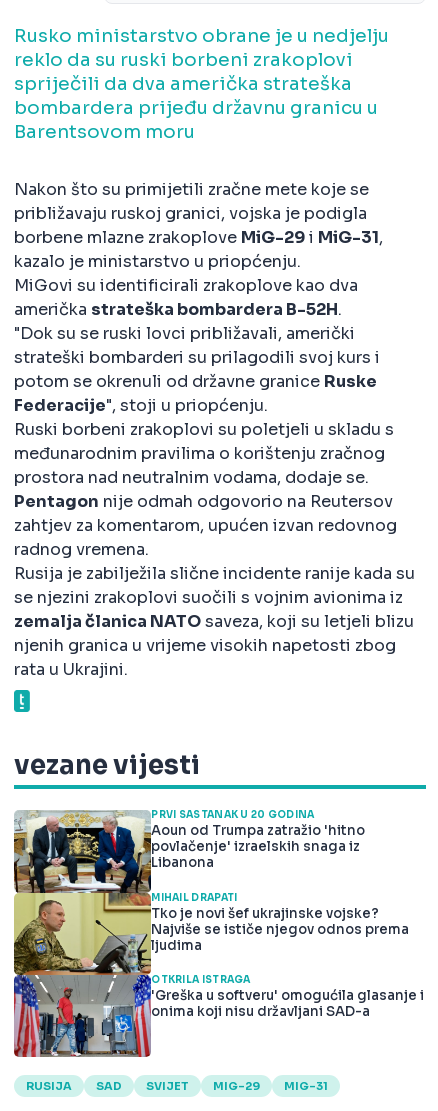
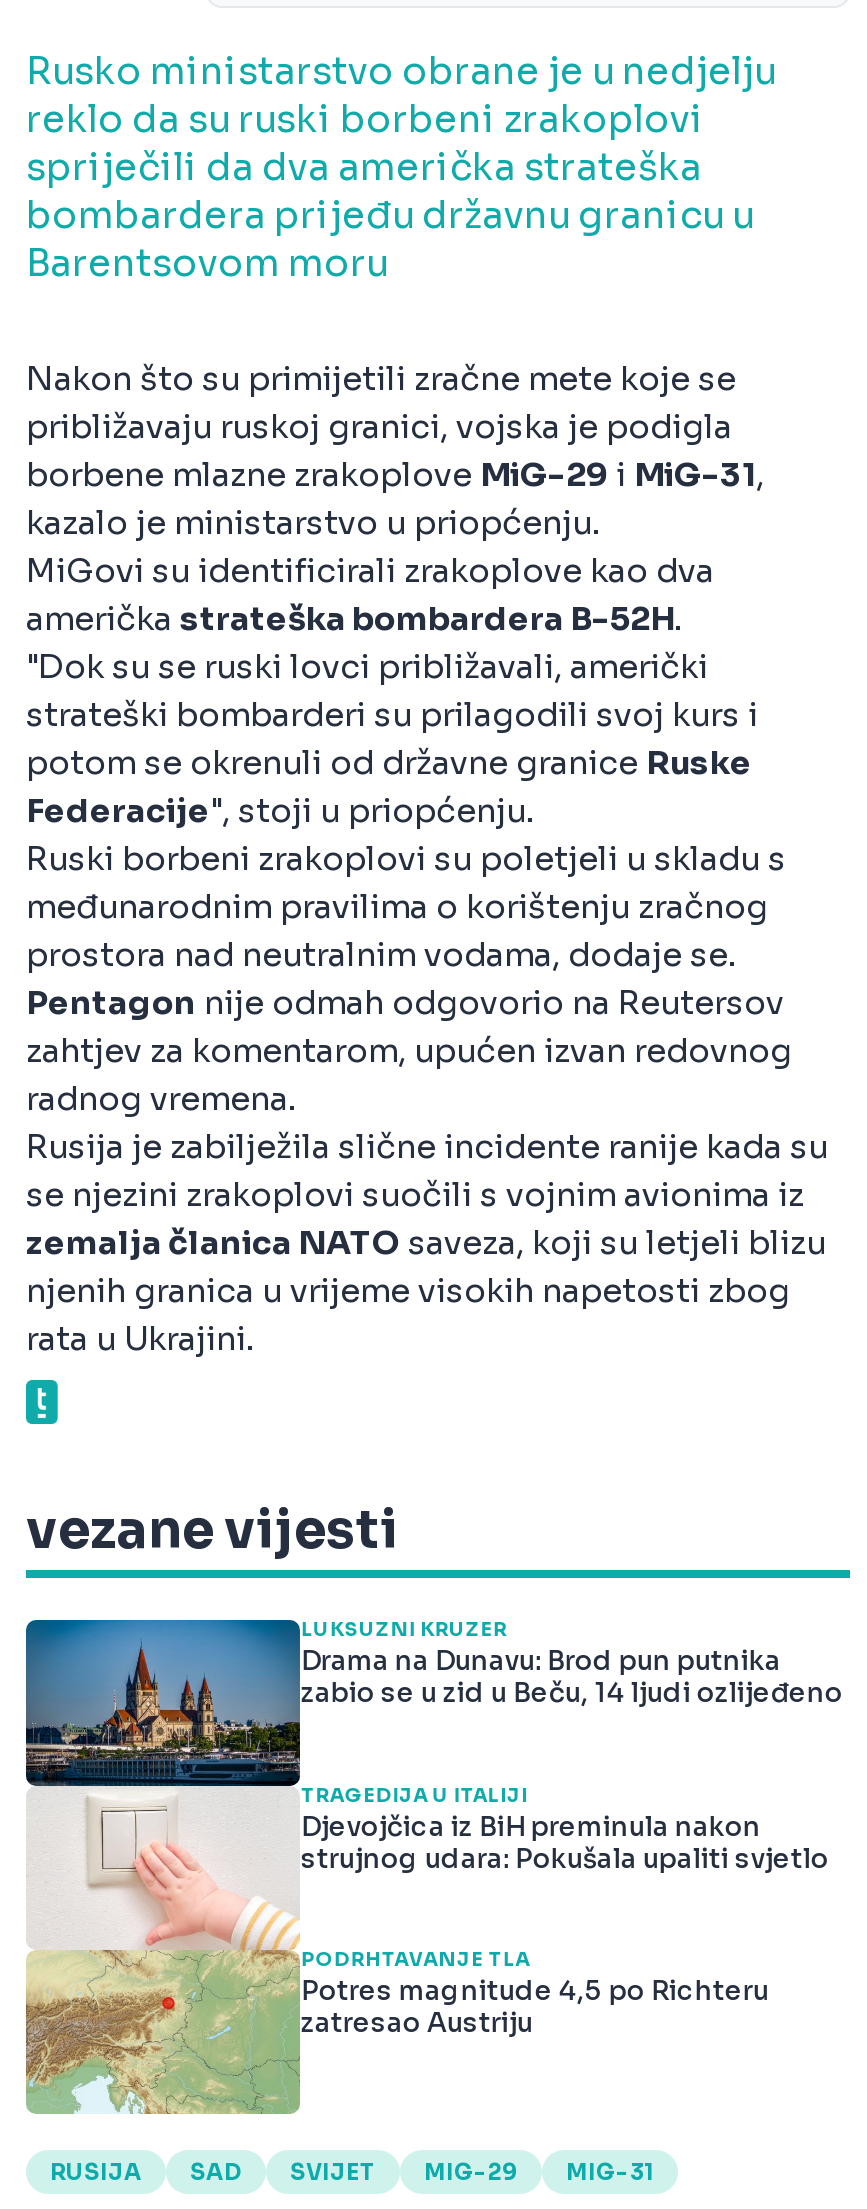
- [image]
- PRVI SASTANAK U 20 GODINA
- Aoun od Trumpa zatražio 'hitno
- povlačenje' izraelskih snaga iz
- Libanona
+ [image]
+ LUKSUZNI KRUZER
+ Drama na Dunavu: Brod pun putnika
+ zabio se u zid u Beču, 14 ljudi ozlijeđeno

- MIHAIL DRAPATI
- Tko je novi šef ukrajinske vojske?
- Najviše se ističe njegov odnos prema
- ljudima
+ TRAGEDIJA U ITALIJI
+ Djevojčica iz BiH preminula nakon
+ strujnog udara: Pokušala upaliti svjetlo

- OTKRILA ISTRAGA
- 'Greška u softveru' omogućila glasanje i
- onima koji nisu državljani SAD-a
+ PODRHTAVANJE TLA
+ Potres magnitude 4,5 po Richteru
+ zatresao Austriju
